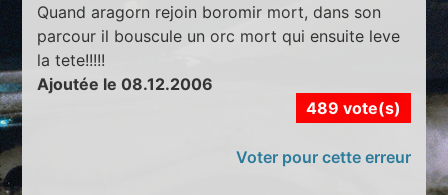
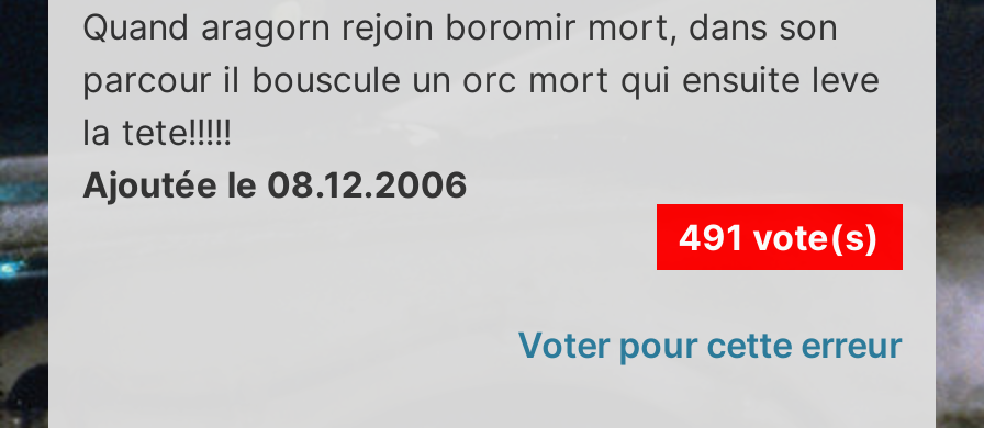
- 489 vote(s)
+ 491 vote(s)
